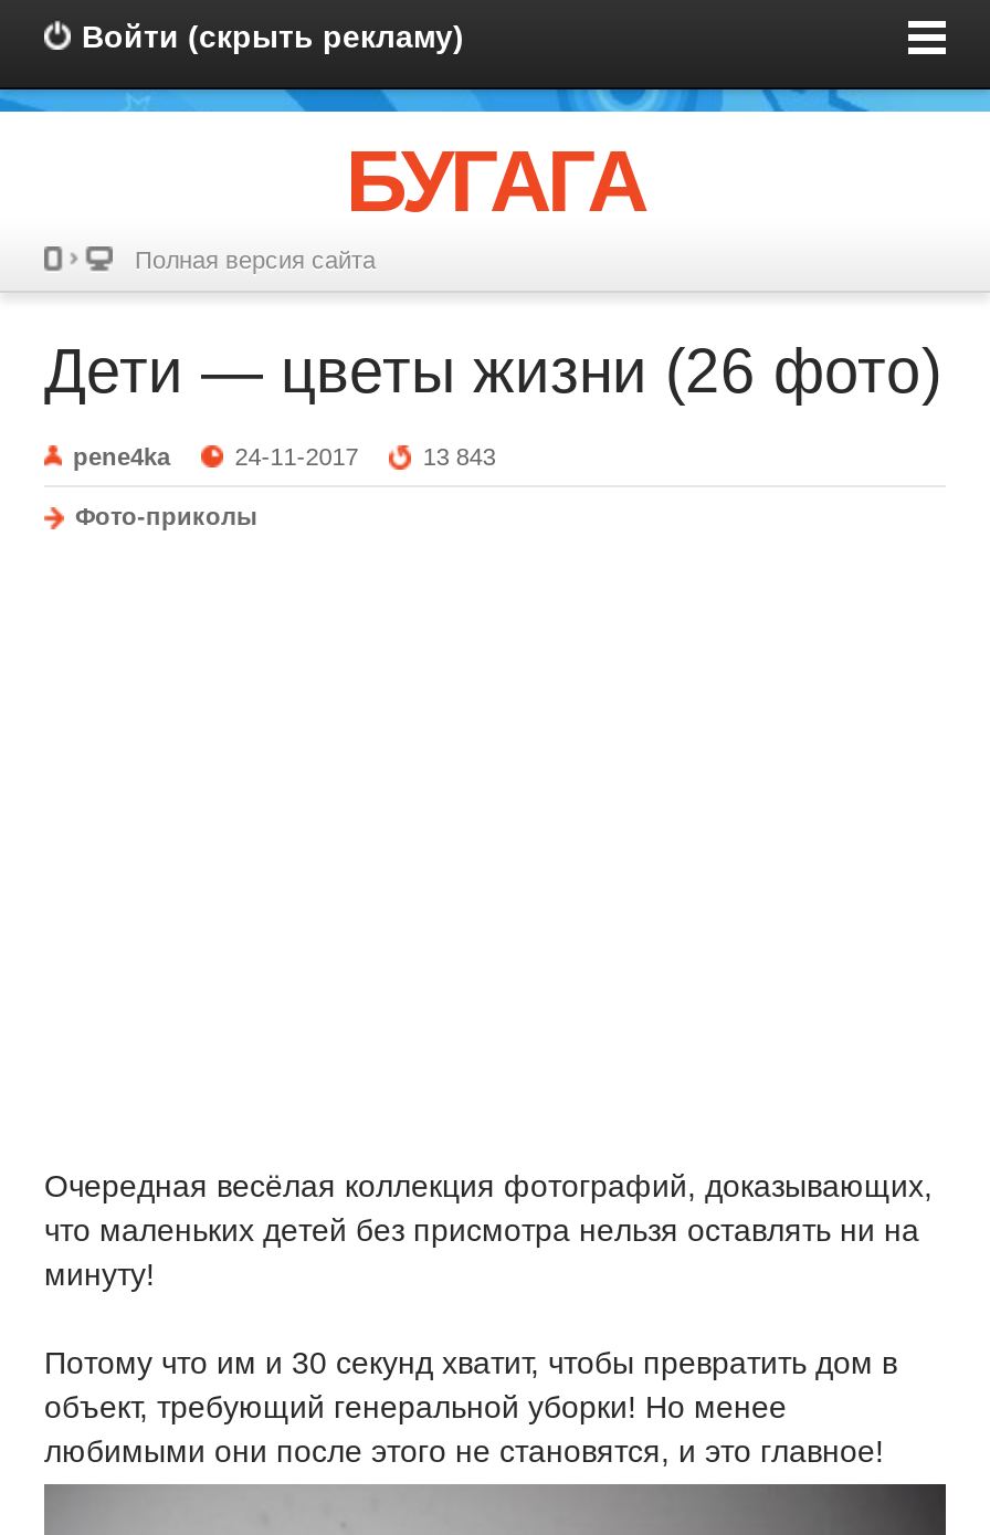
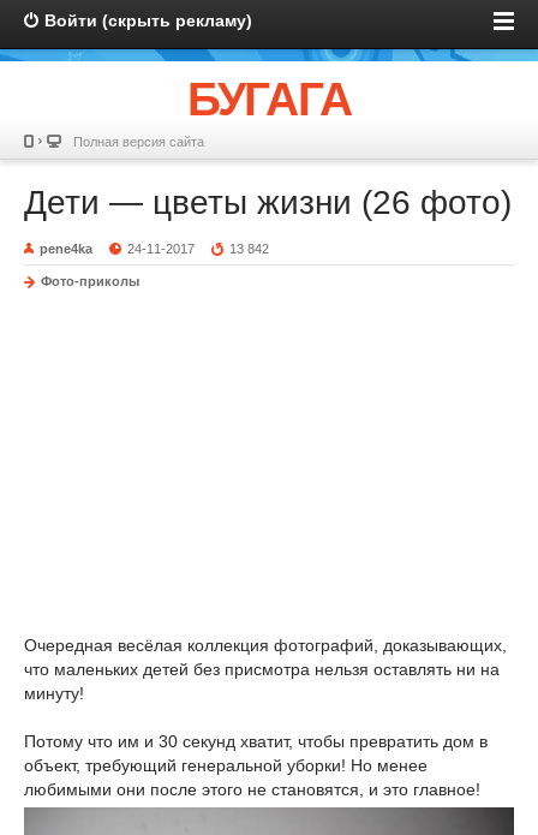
- 13 843
+ 13 842
